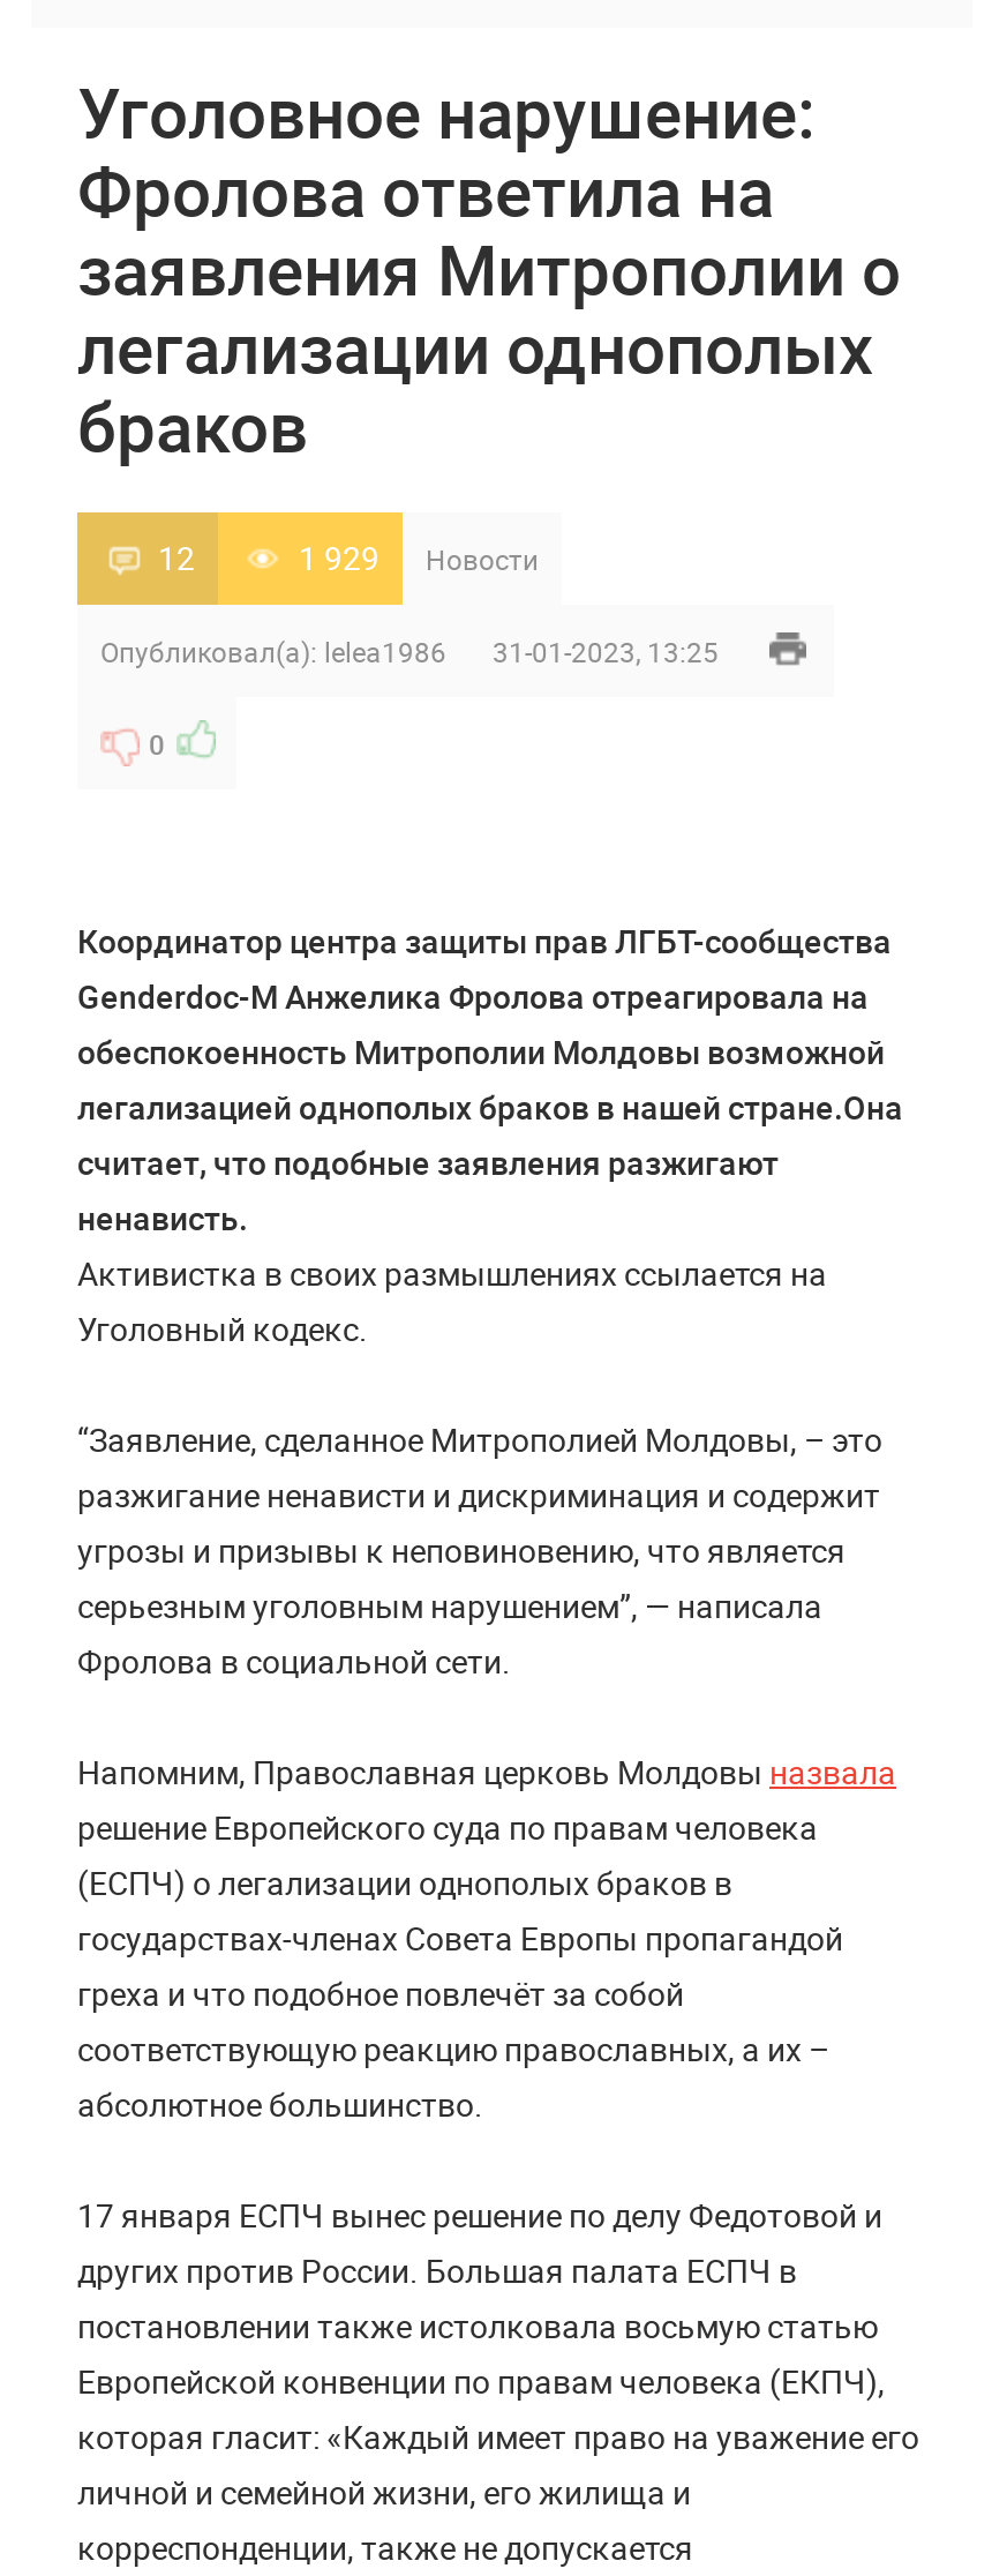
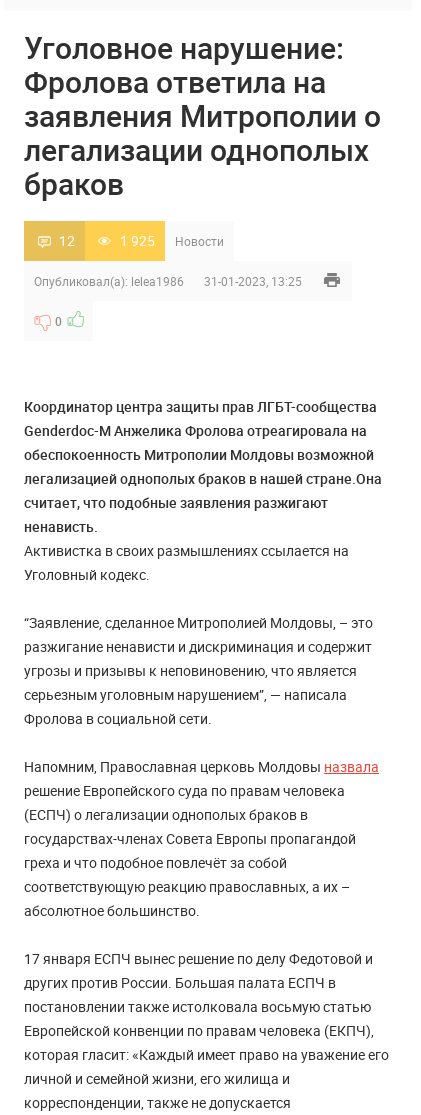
- 1 929 Новости
+ 1 925 Новости
